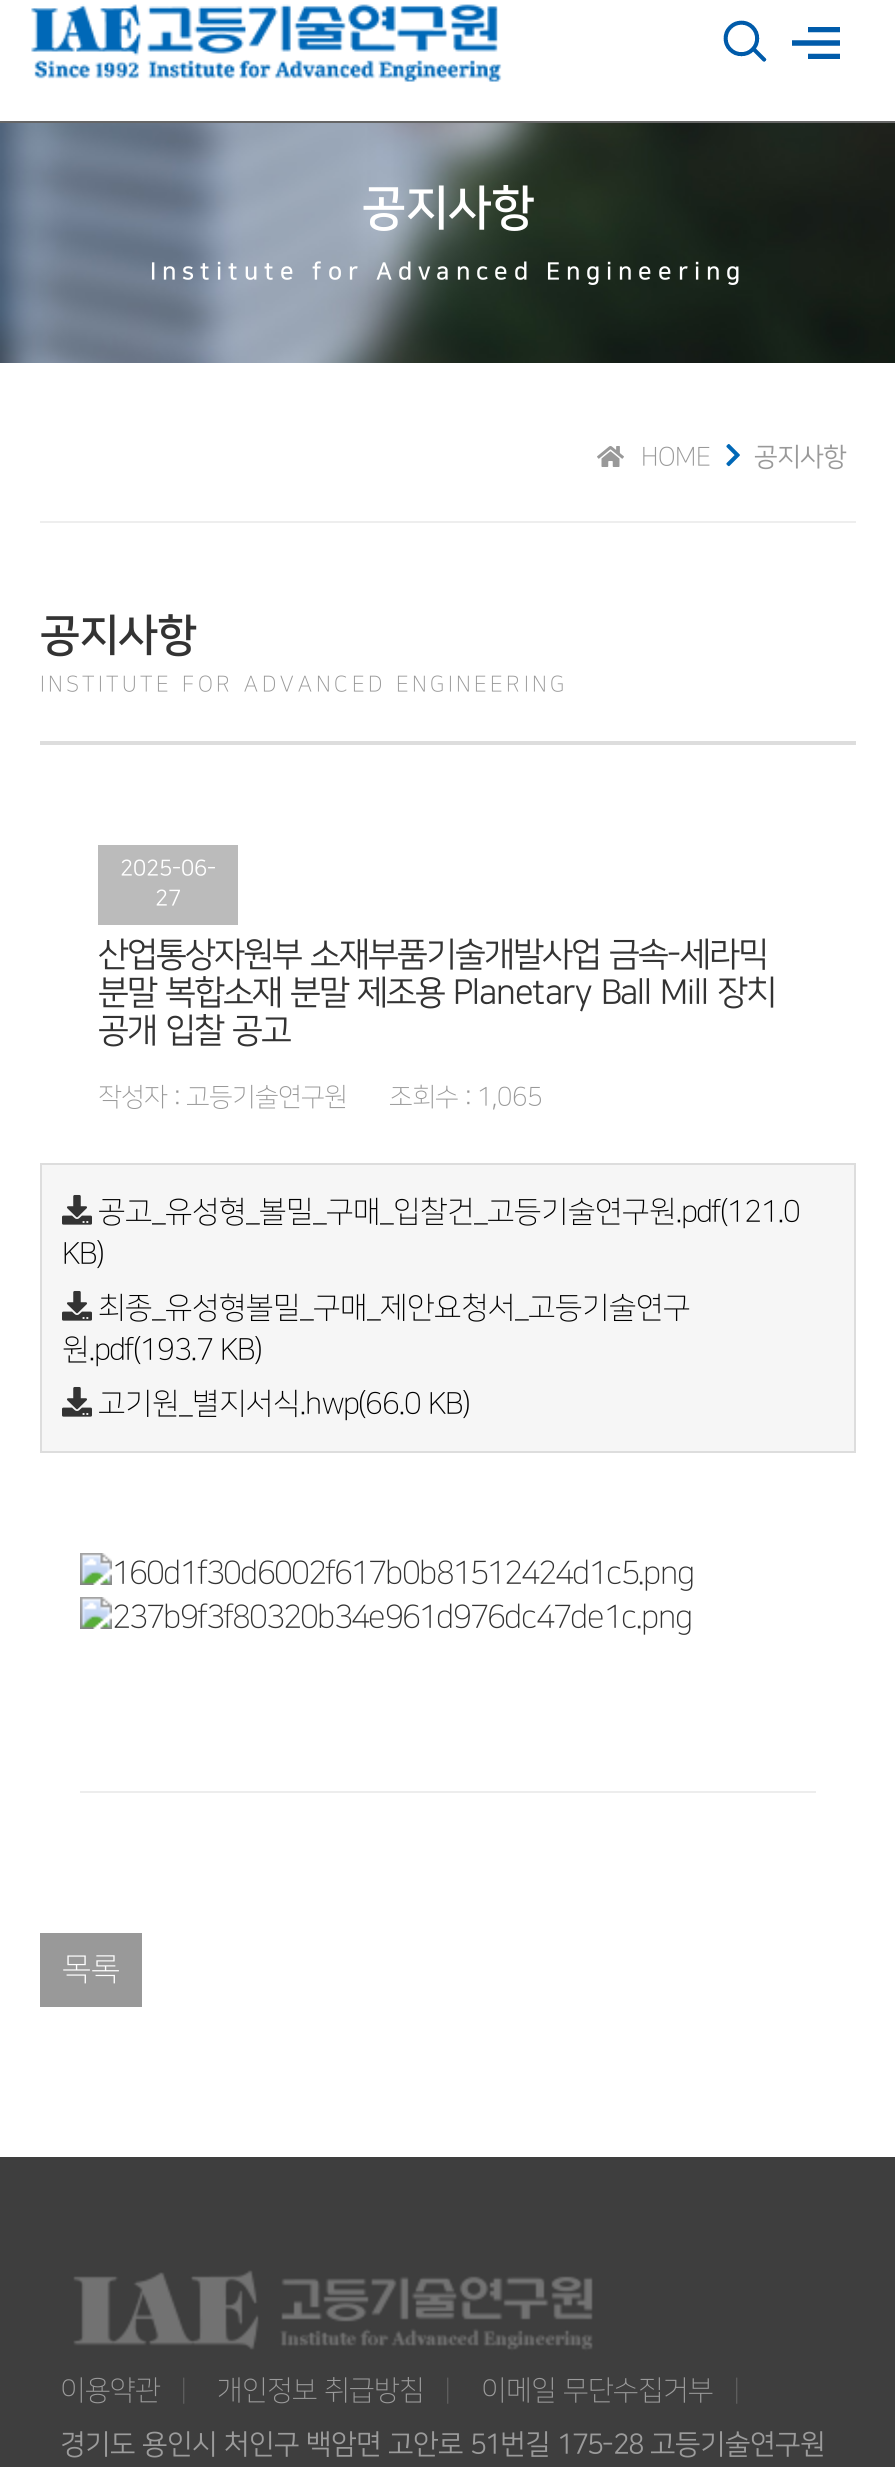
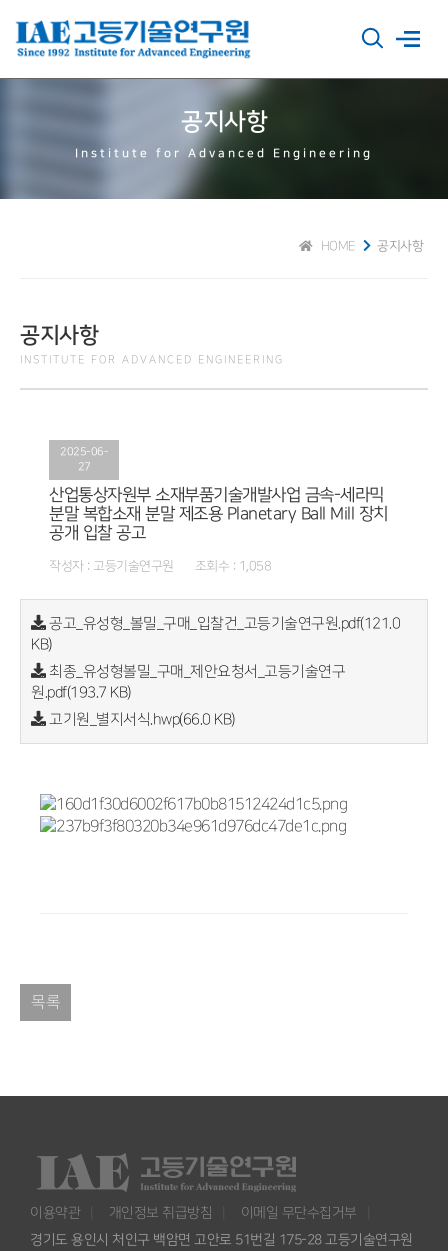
- 작성자 : 고등기술연구원 조회수 : 1,065
+ 작성자 : 고등기술연구원 조회수 : 1,058
